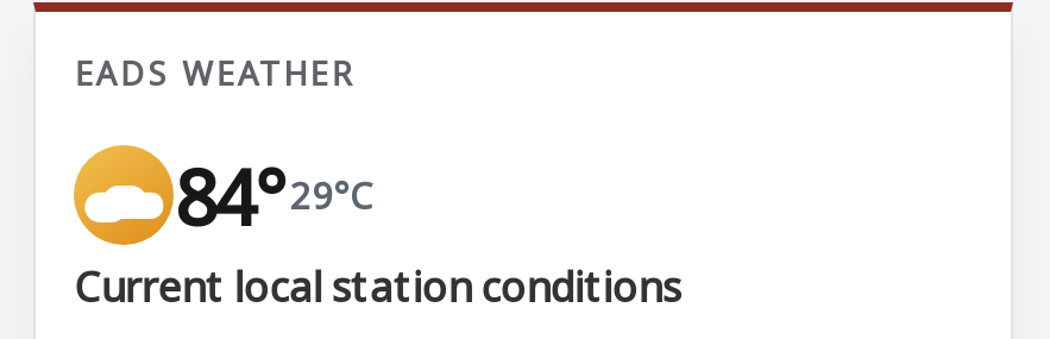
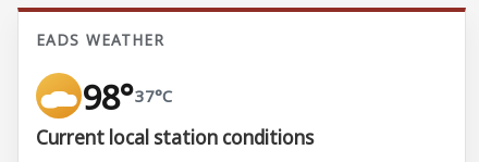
- 84° 29°C
+ 98° 37°C
